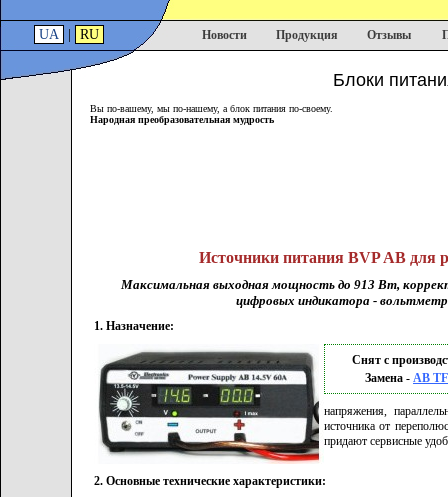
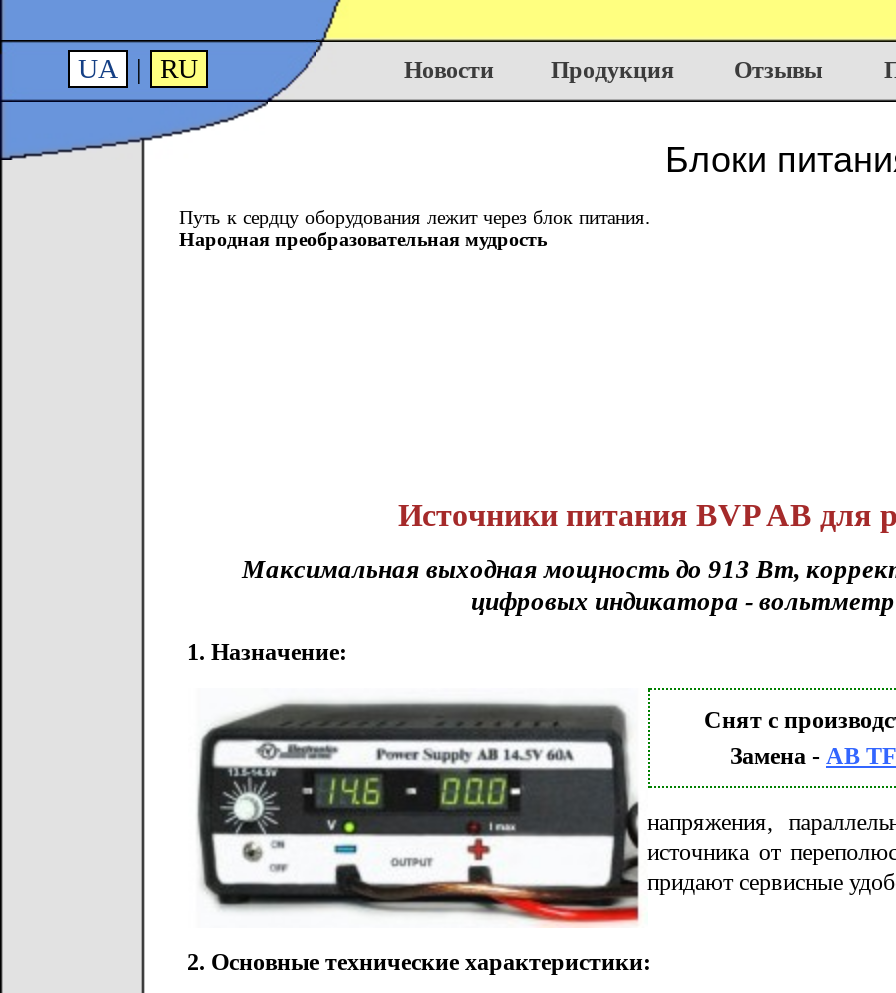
- Вы по-вашему, мы по-нашему, а блок питания по-своему.
+ Путь к сердцу оборудования лежит через блок питания.
